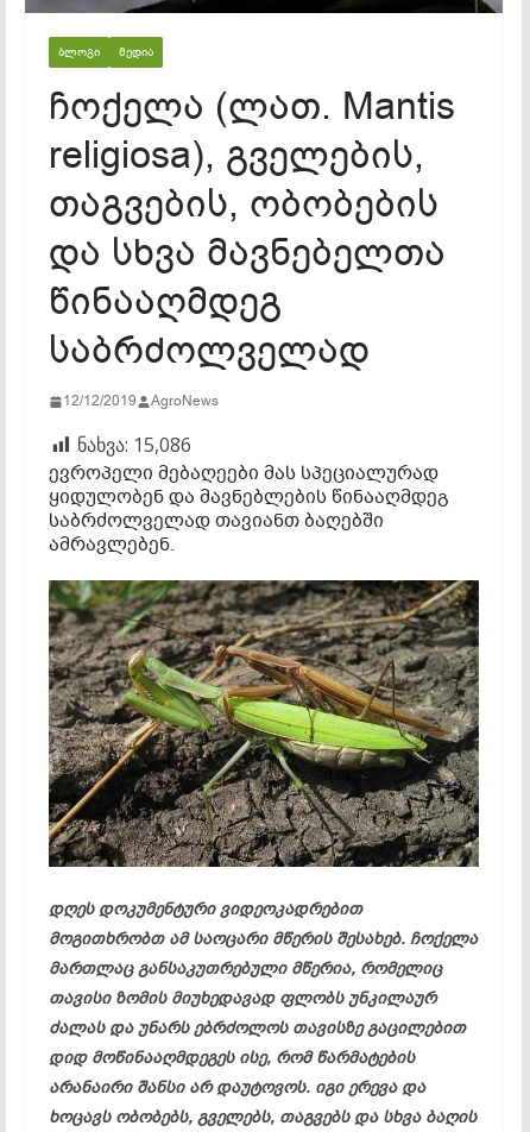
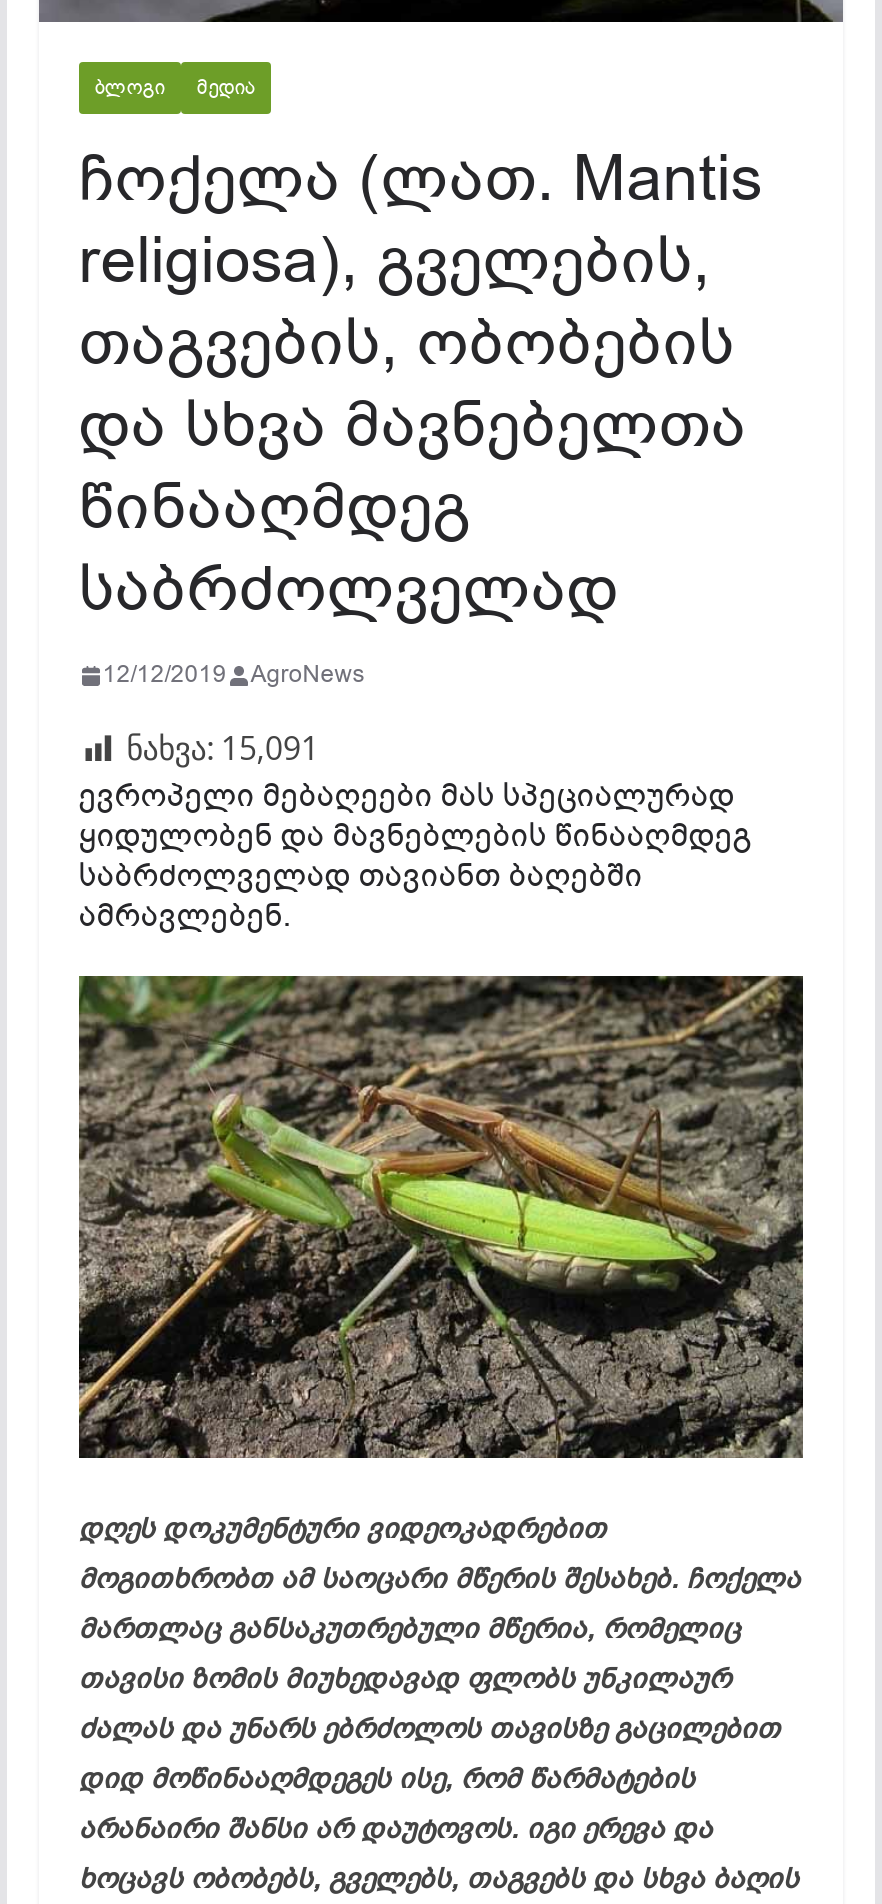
- ნახვა: 15,086
+ ნახვა: 15,091
